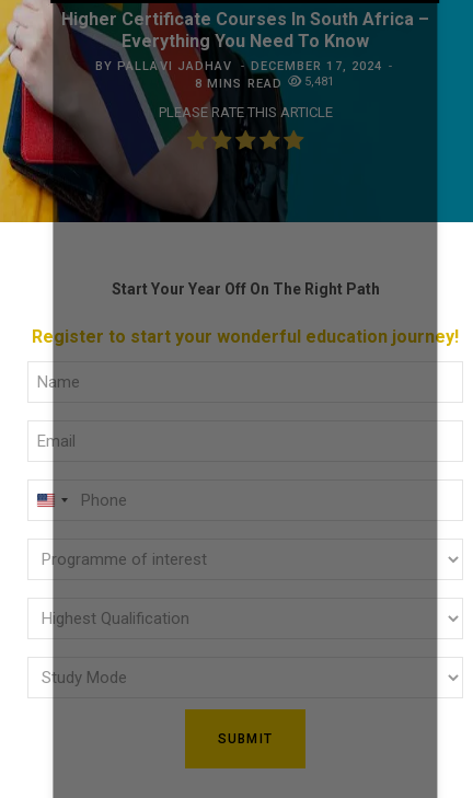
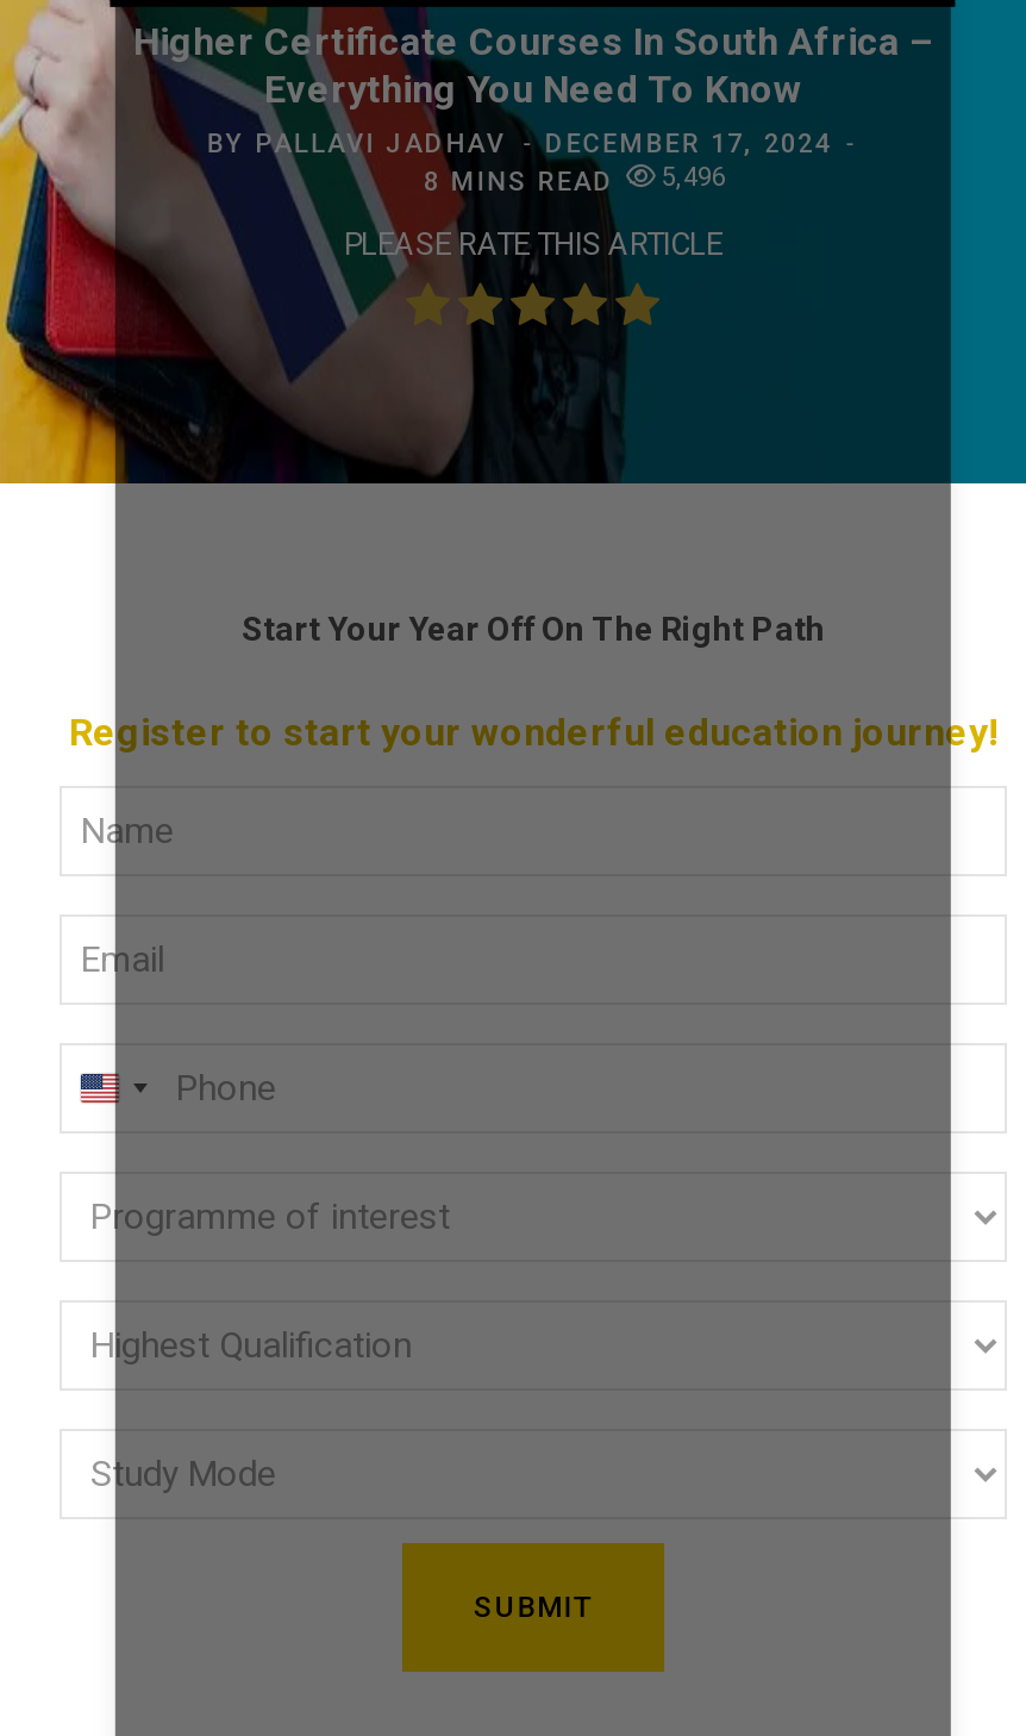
- 8 MINS READ 5,481
+ 8 MINS READ 5,496
